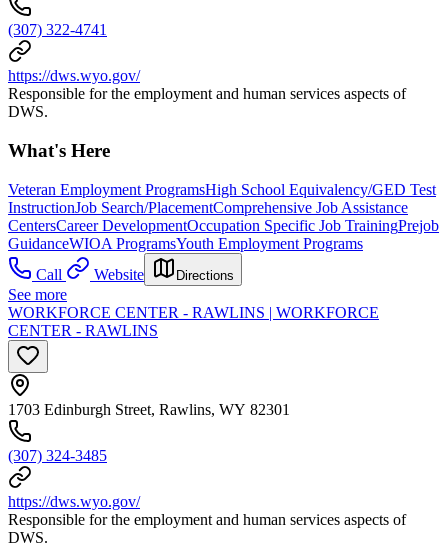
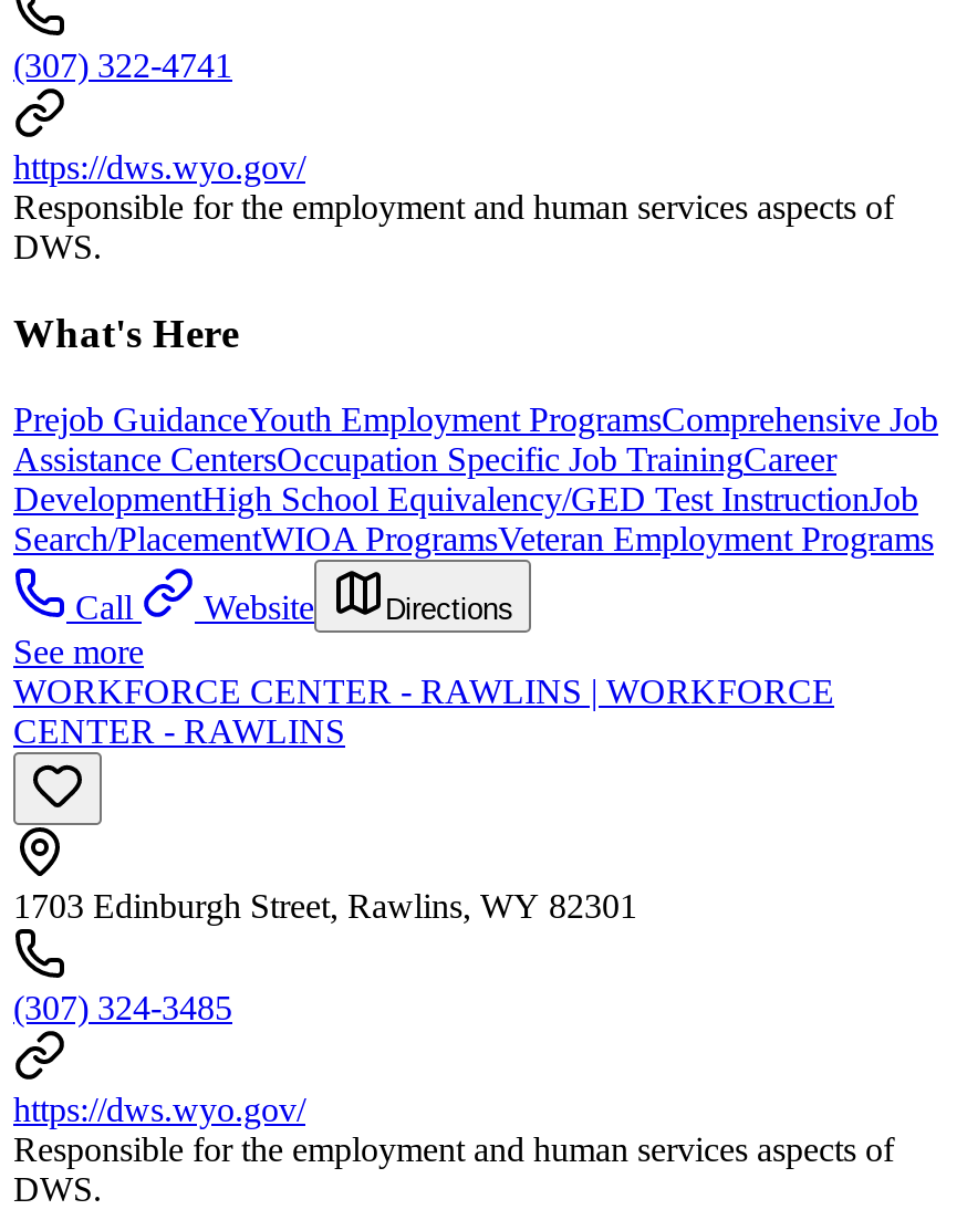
- Veteran Employment ProgramsHigh School Equivalency/GED Test
- InstructionJob Search/PlacementComprehensive Job Assistance
- CentersCareer DevelopmentOccupation Specific Job TrainingPrejob
- GuidanceWIOA ProgramsYouth Employment Programs
+ Prejob GuidanceYouth Employment ProgramsComprehensive Job
+ Assistance CentersOccupation Specific Job TrainingCareer
+ DevelopmentHigh School Equivalency/GED Test InstructionJob
+ Search/PlacementWIOA ProgramsVeteran Employment Programs
